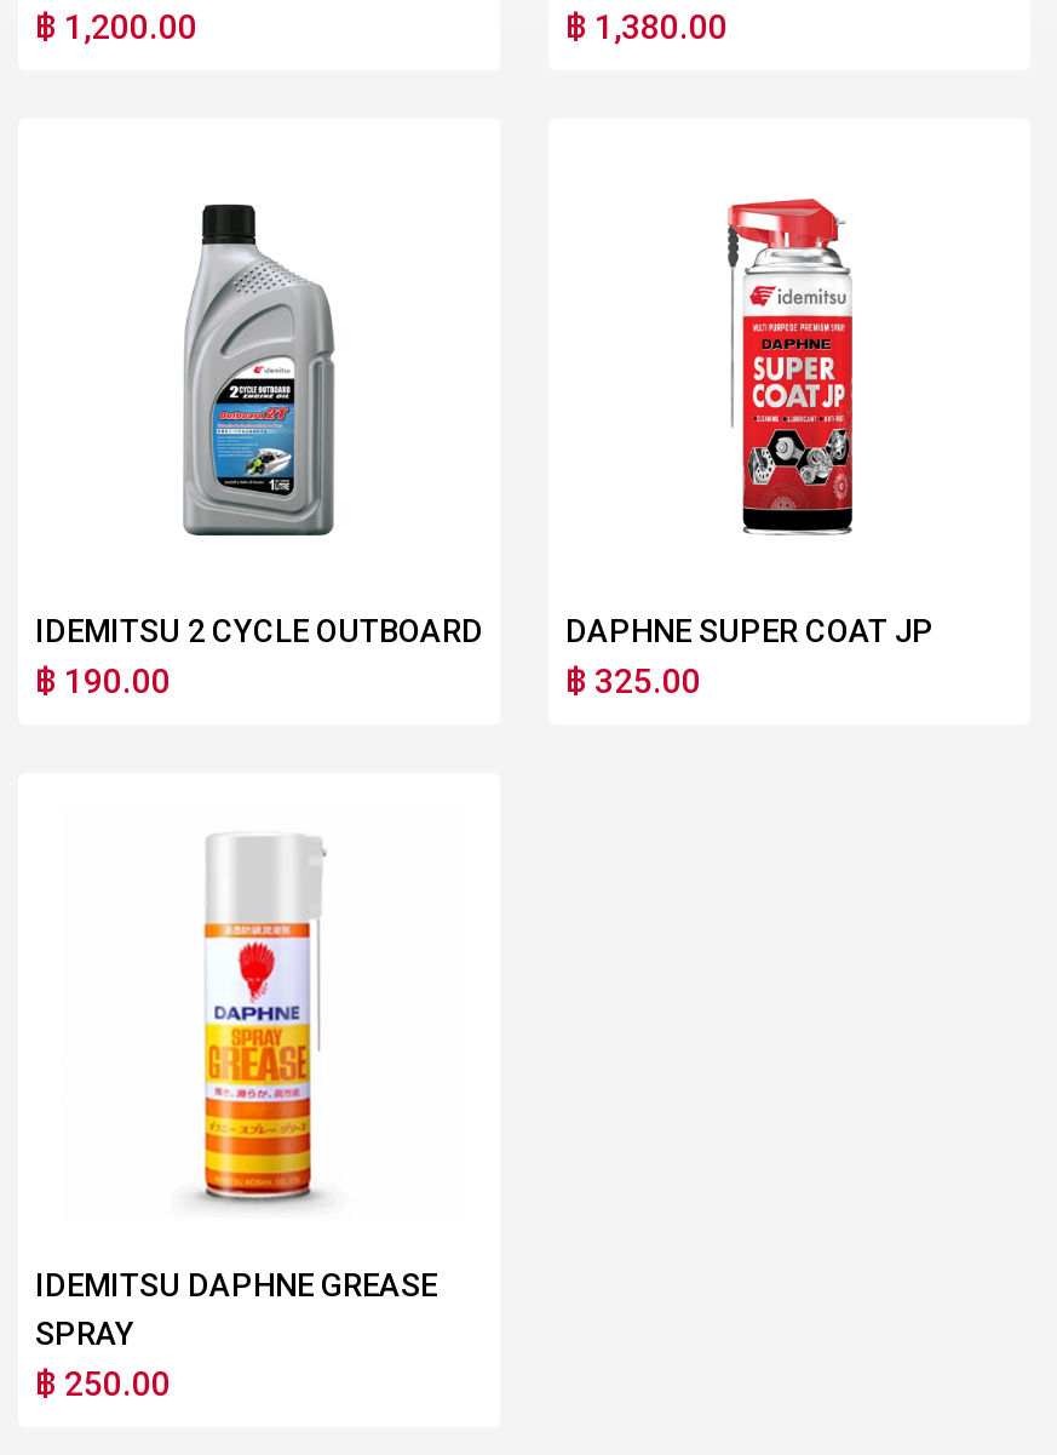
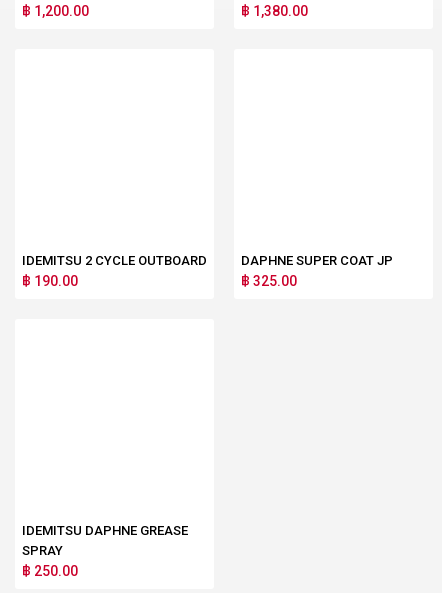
- [image]

- [image]

- [image]
